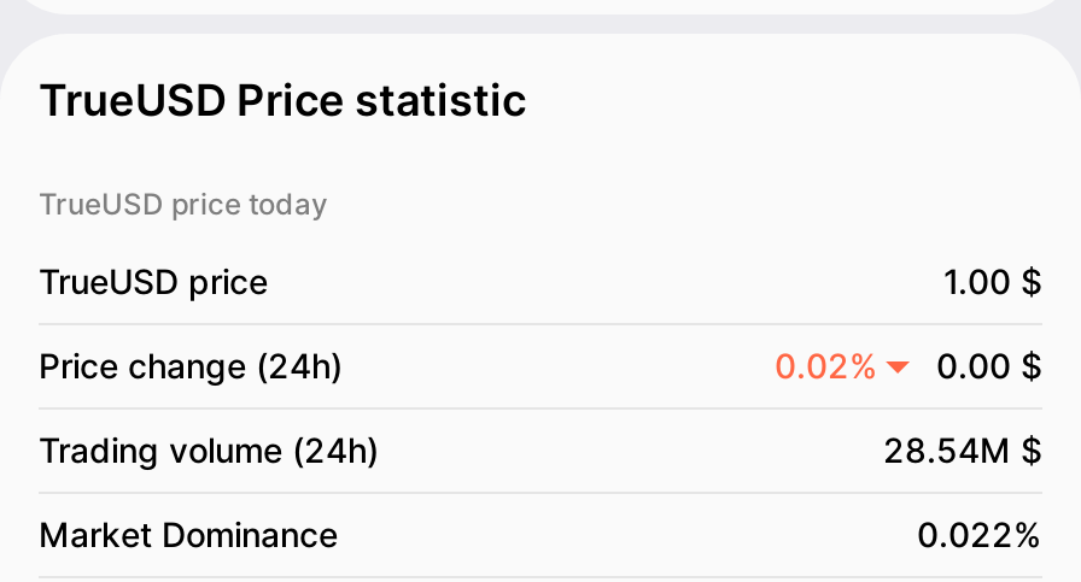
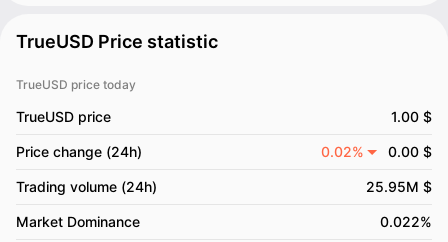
- 28.54M $
+ 25.95M $
